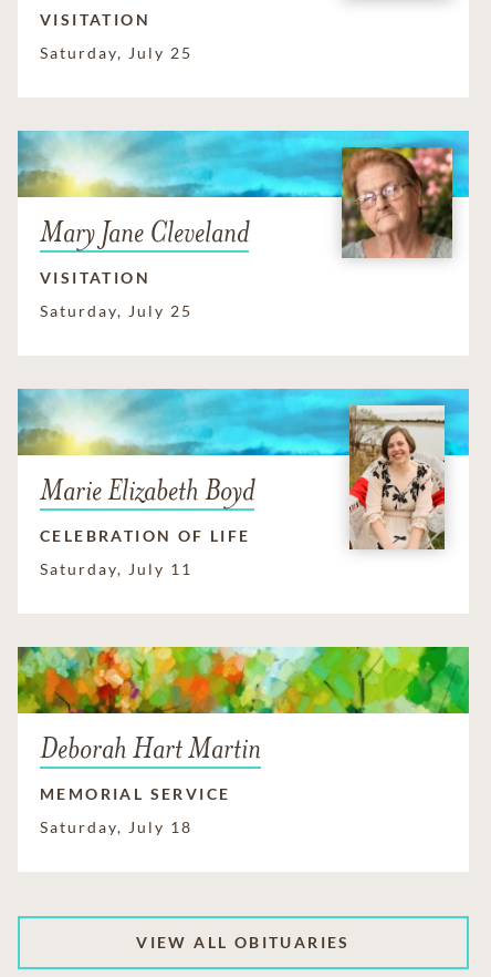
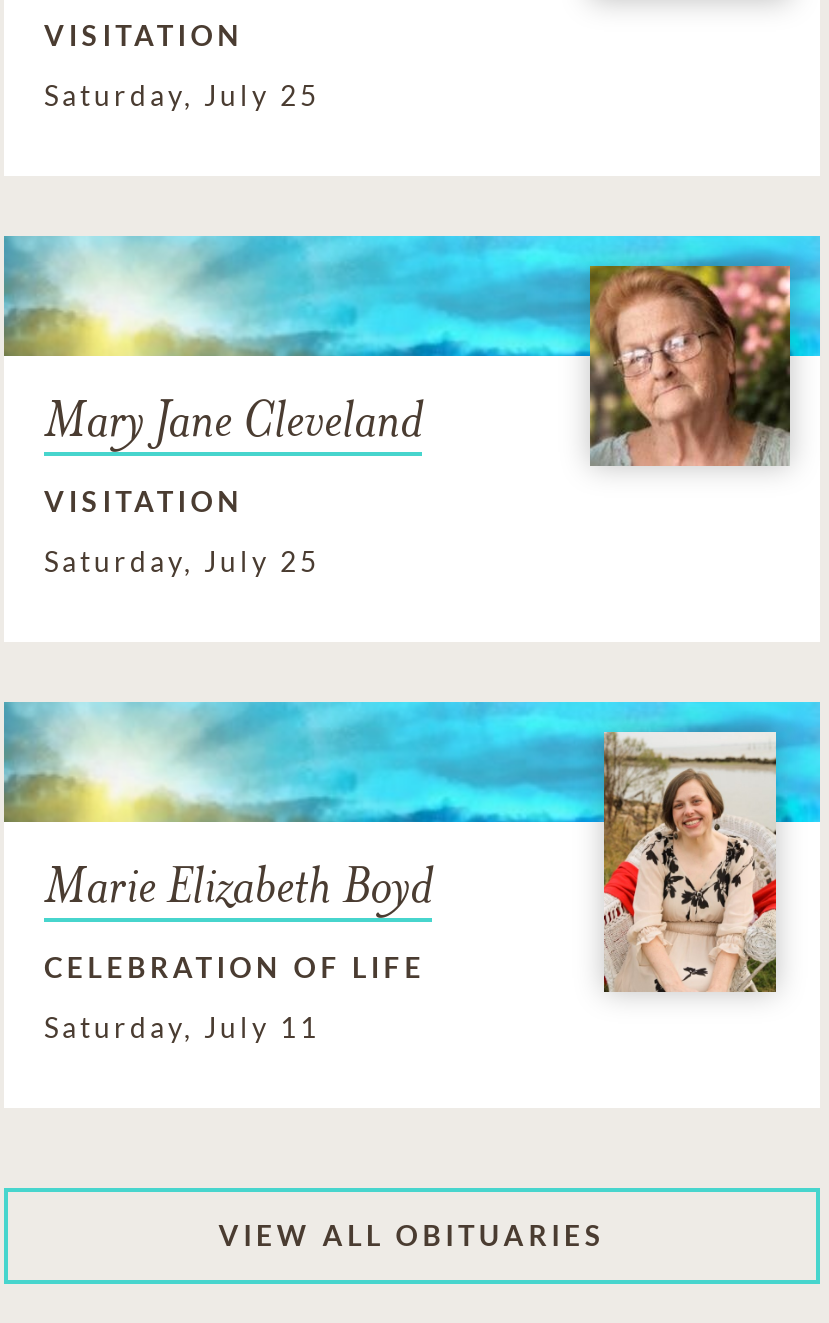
- [image]
- Deborah Hart Martin
- MEMORIAL SERVICE
- Saturday, July 18
